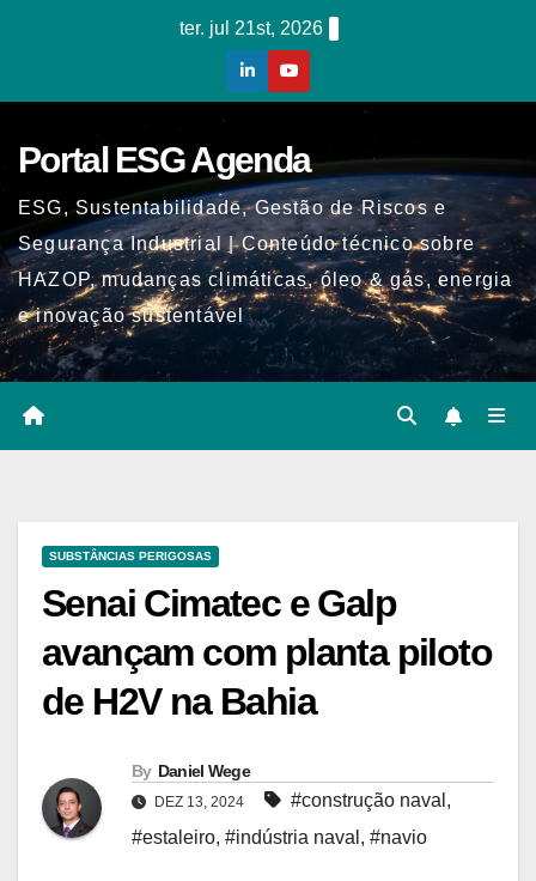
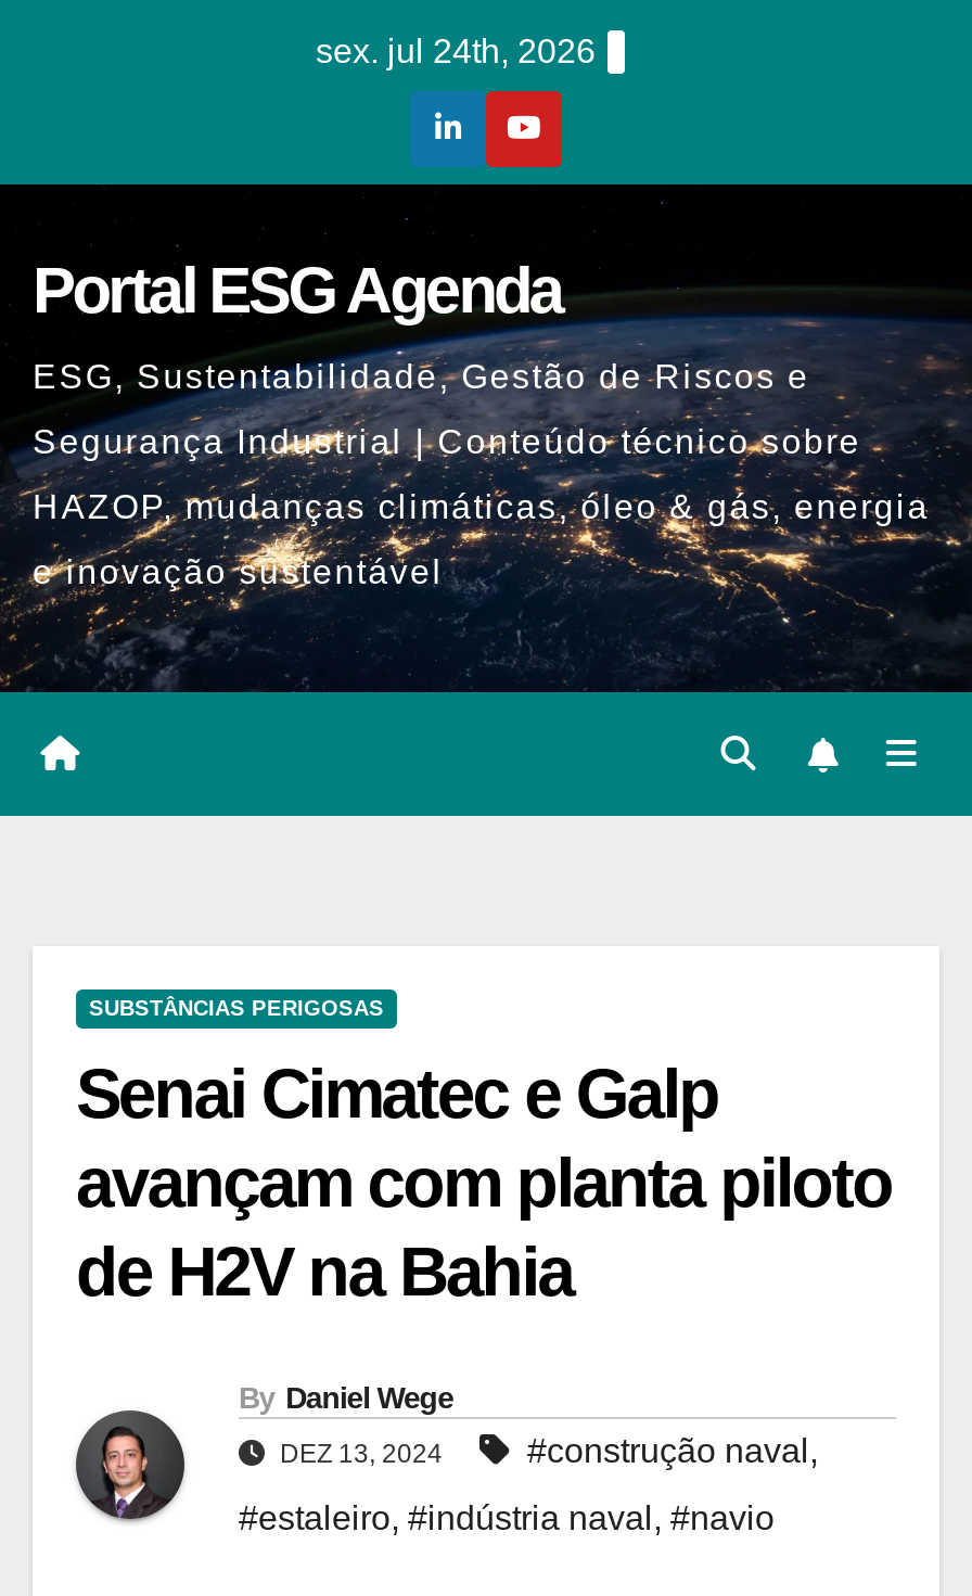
- ter. jul 21st, 2026
+ sex. jul 24th, 2026
